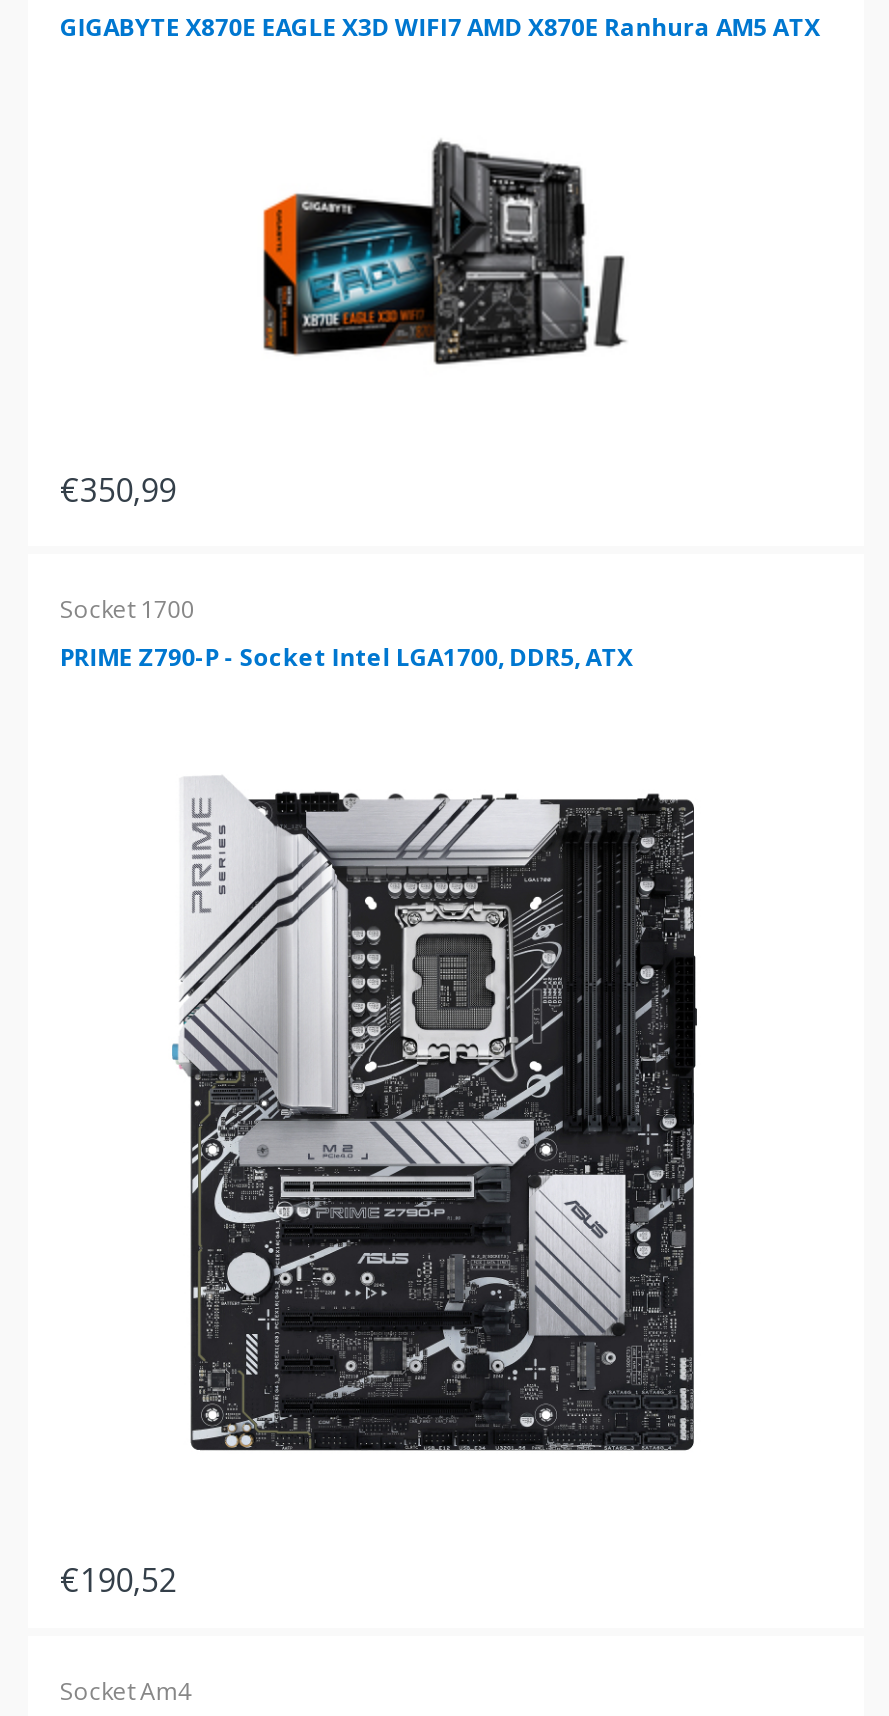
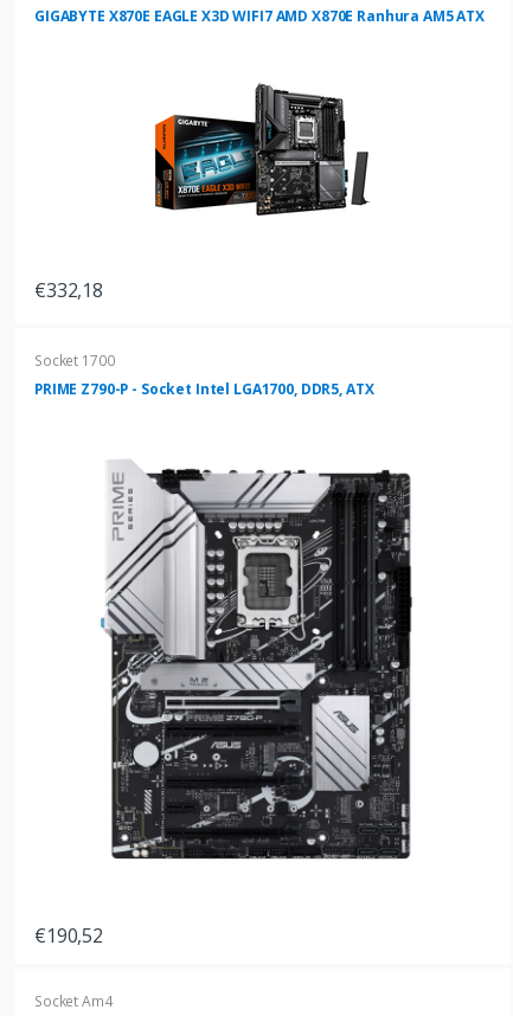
- €350,99
+ €332,18
